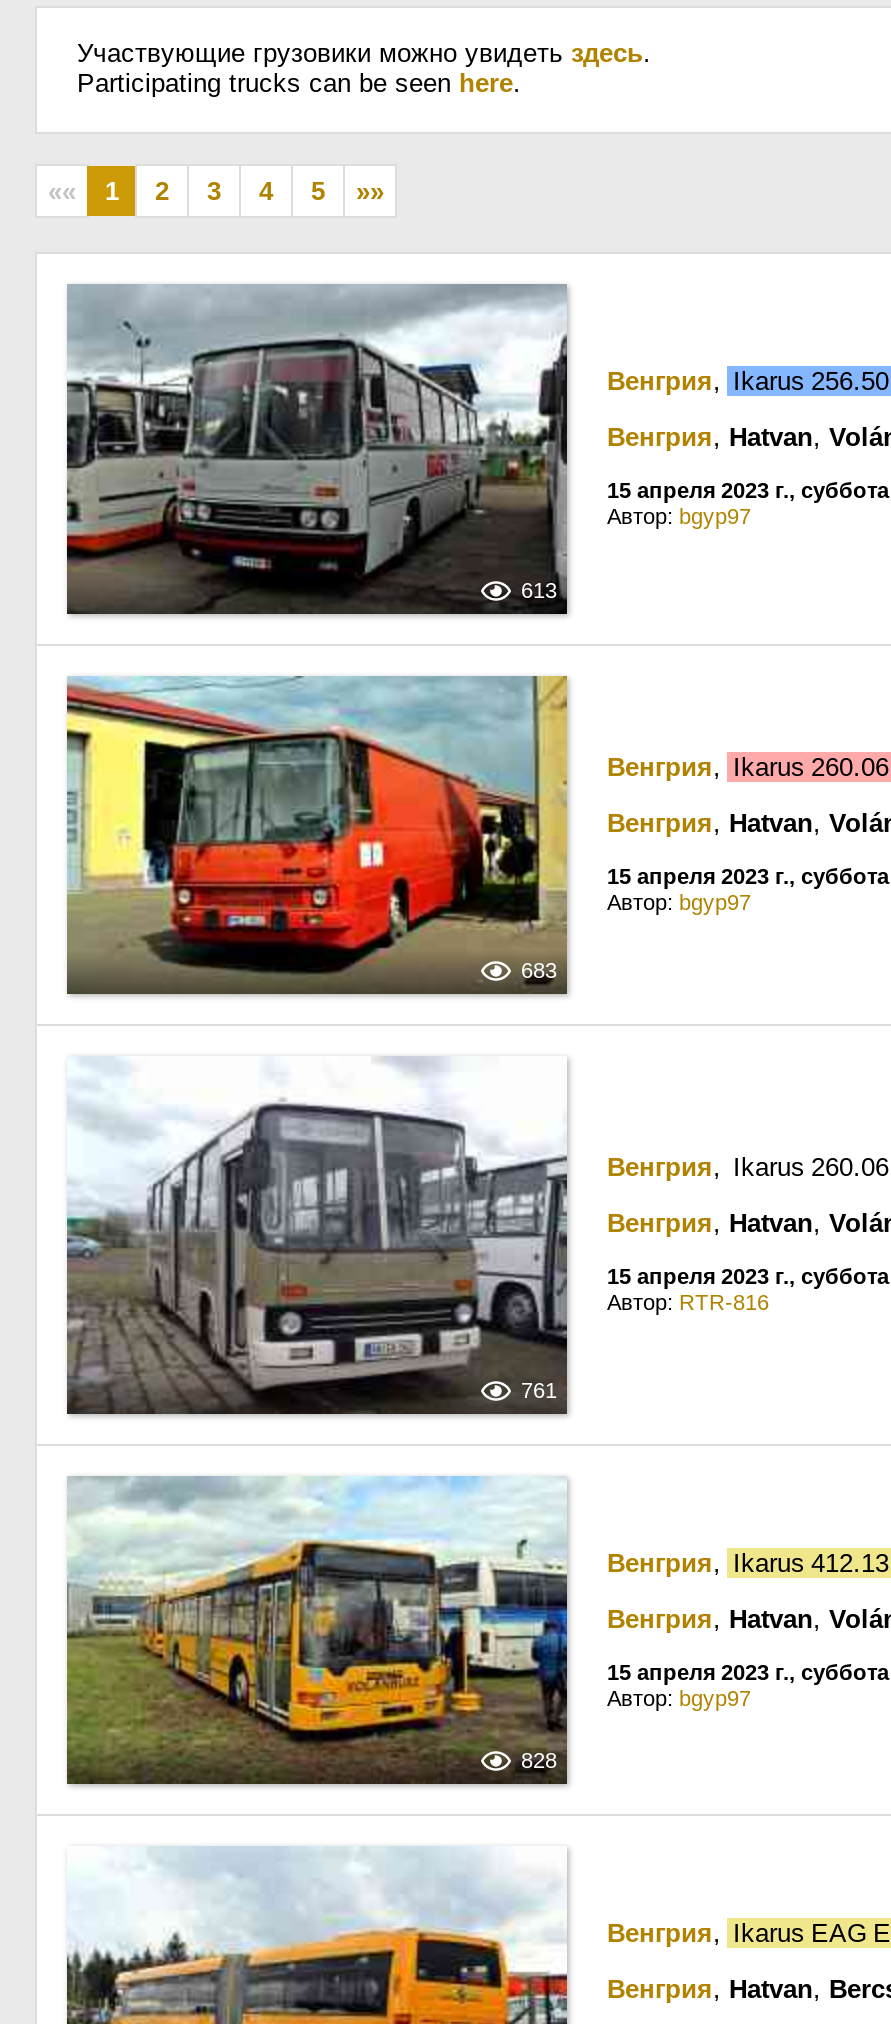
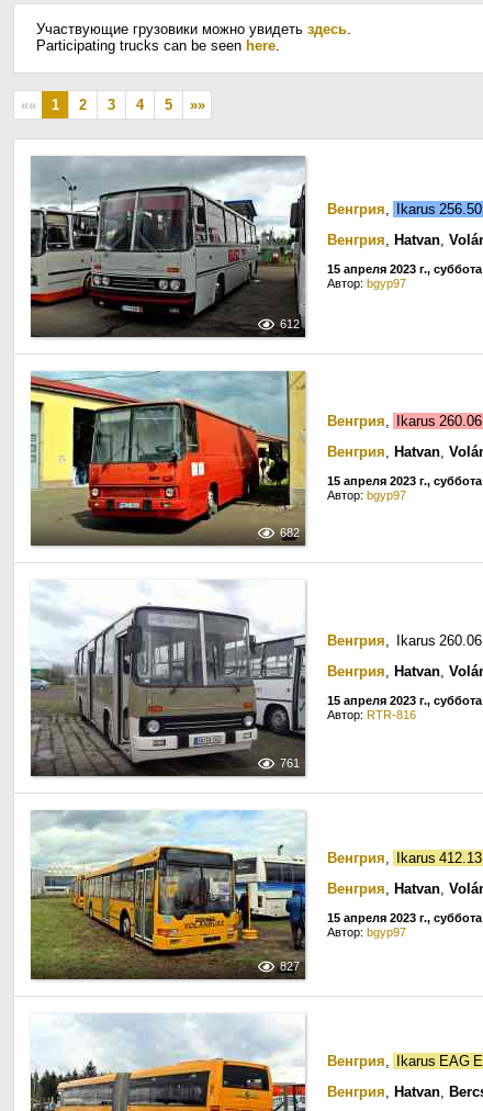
- 613
+ 612

- 683
+ 682

- 828
+ 827
